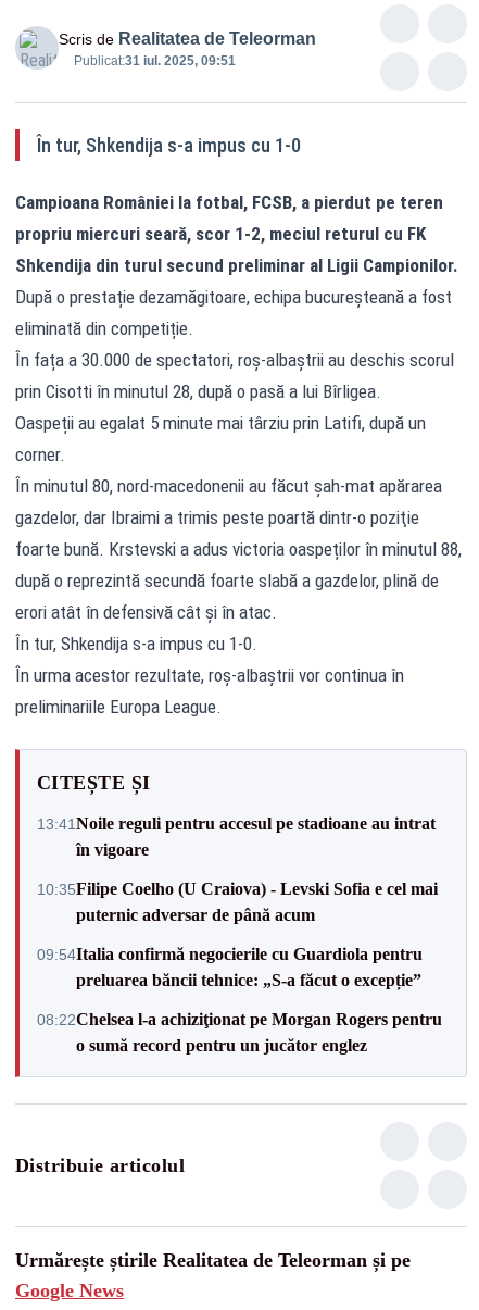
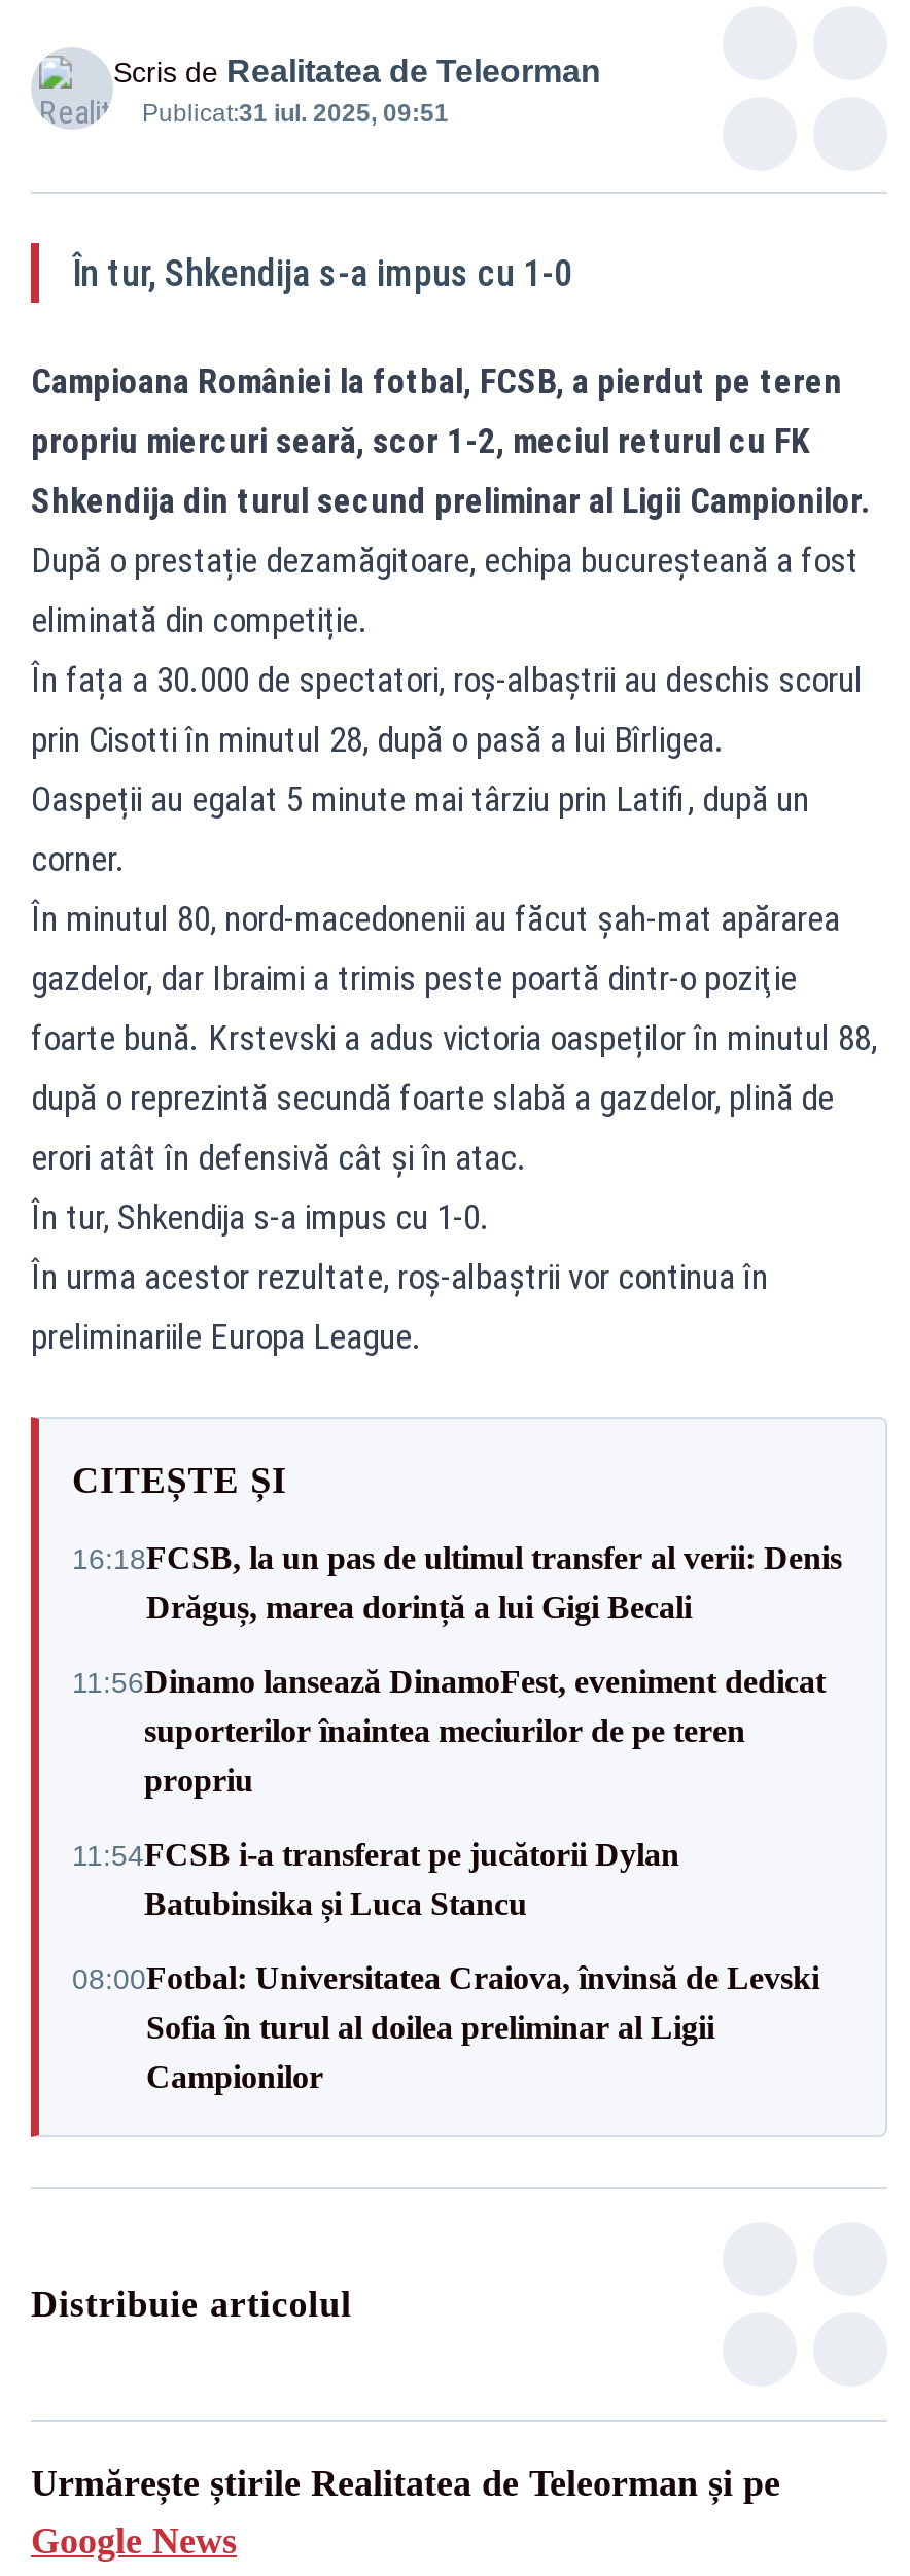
- 13:41Noile reguli pentru accesul pe stadioane au intrat
- în vigoare
+ 16:18FCSB, la un pas de ultimul transfer al verii: Denis
+ Drăguș, marea dorință a lui Gigi Becali

- 10:35Filipe Coelho (U Craiova) - Levski Sofia e cel mai
- puternic adversar de până acum
+ 11:56Dinamo lansează DinamoFest, eveniment dedicat
+ suporterilor înaintea meciurilor de pe teren
+ propriu

- 09:54Italia confirmă negocierile cu Guardiola pentru
- preluarea băncii tehnice: „S-a făcut o excepție”
+ 11:54FCSB i-a transferat pe jucătorii Dylan
+ Batubinsika și Luca Stancu

- 08:22Chelsea l-a achiziţionat pe Morgan Rogers pentru
- o sumă record pentru un jucător englez
+ 08:00Fotbal: Universitatea Craiova, învinsă de Levski
+ Sofia în turul al doilea preliminar al Ligii
+ Campionilor
